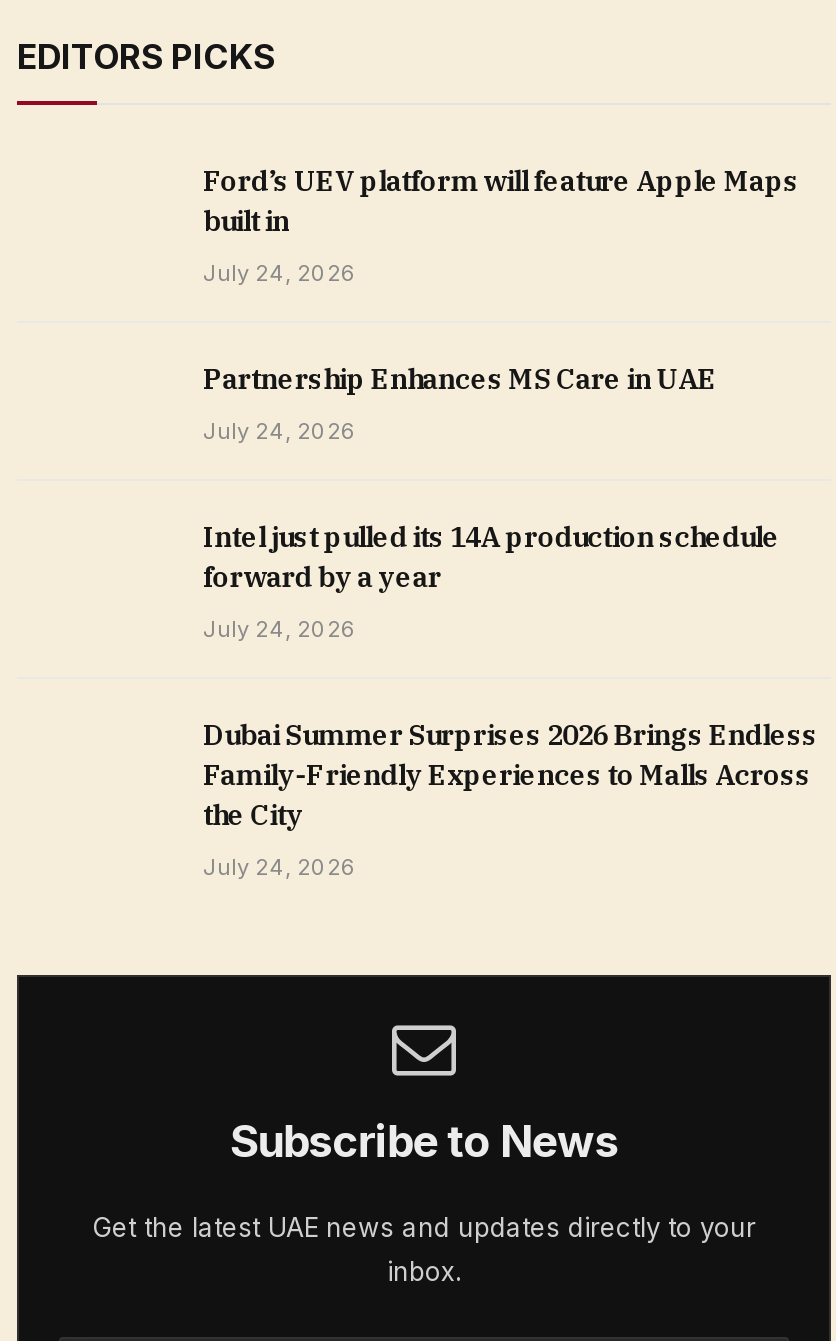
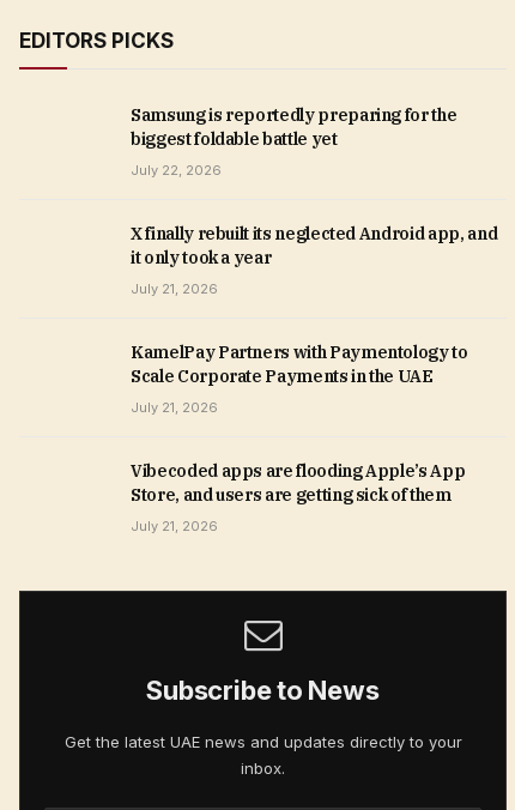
- Ford’s UEV platform will feature Apple Maps
- built in
+ Samsung is reportedly preparing for the
+ biggest foldable battle yet

- July 24, 2026
+ July 22, 2026

- Partnership Enhances MS Care in UAE
+ X finally rebuilt its neglected Android app, and
+ it only took a year

- July 24, 2026
+ July 21, 2026

- Intel just pulled its 14A production schedule
- forward by a year
+ KamelPay Partners with Paymentology to
+ Scale Corporate Payments in the UAE

- July 24, 2026
+ July 21, 2026

- Dubai Summer Surprises 2026 Brings Endless
- Family-Friendly Experiences to Malls Across
- the City
+ Vibecoded apps are flooding Apple’s App
+ Store, and users are getting sick of them

- July 24, 2026
+ July 21, 2026
